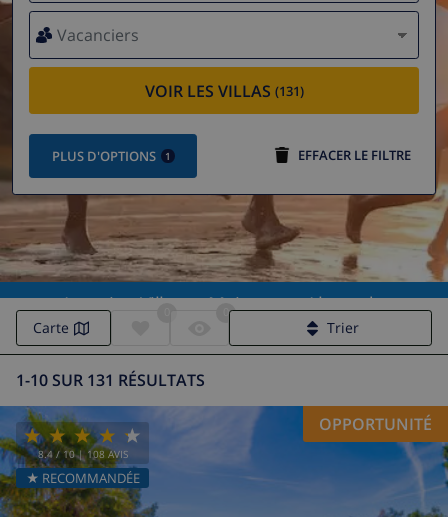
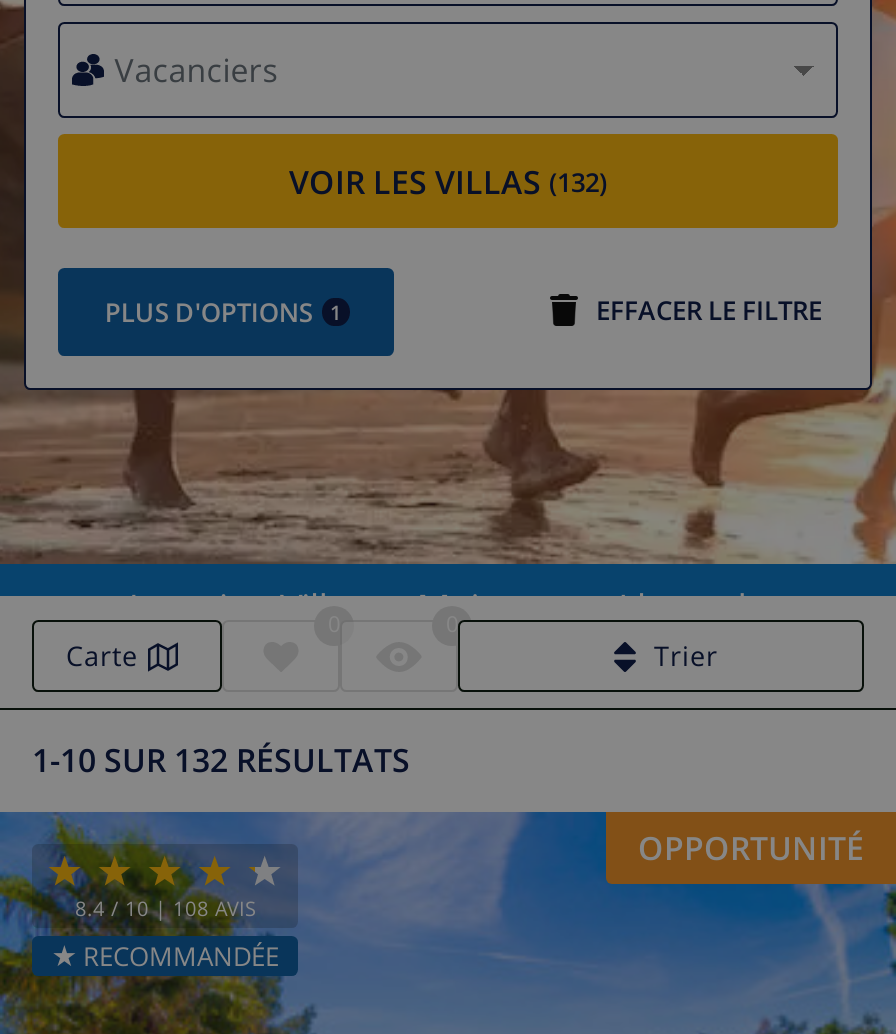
- VOIR LES VILLAS (131)
+ VOIR LES VILLAS (132)

- 1-10 SUR 131 RÉSULTATS
+ 1-10 SUR 132 RÉSULTATS
